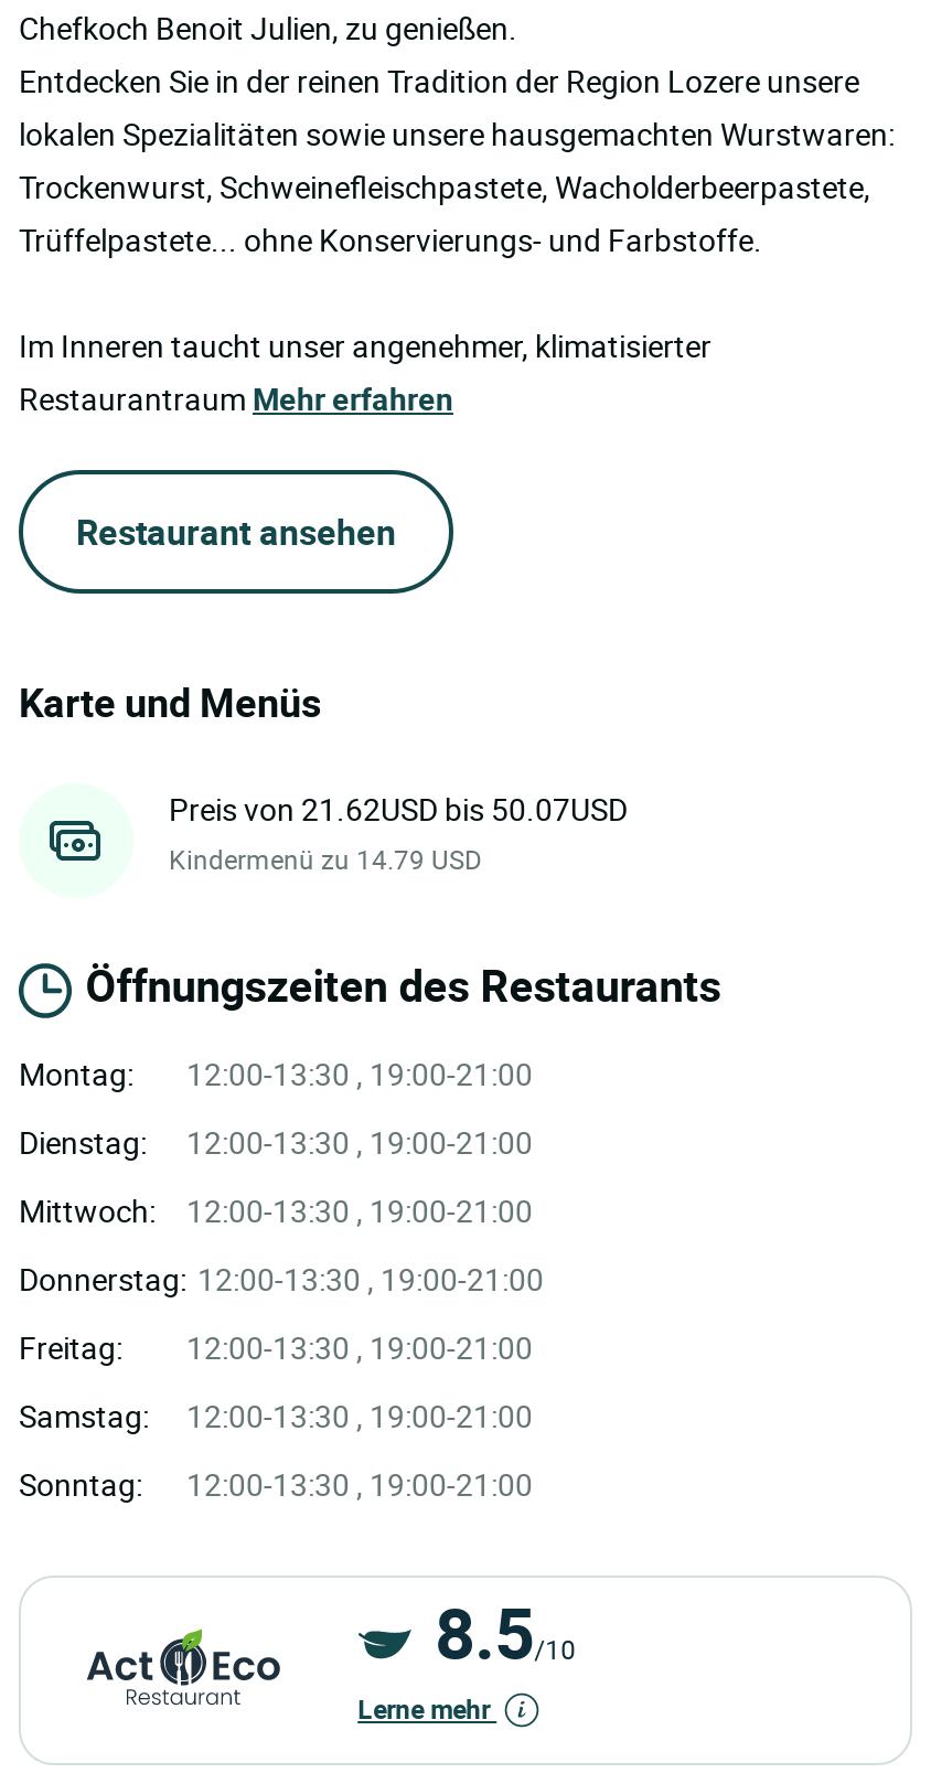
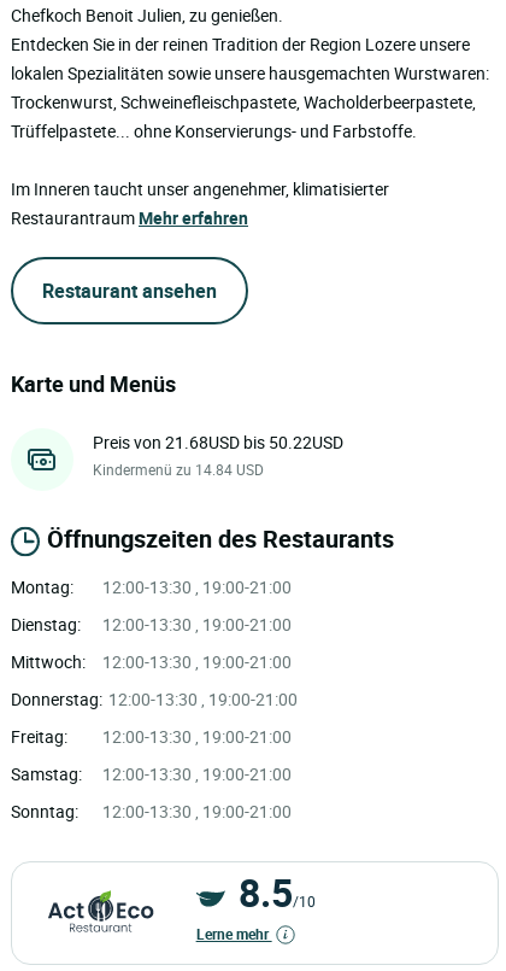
- Preis von 21.62USD bis 50.07USD
+ Preis von 21.68USD bis 50.22USD

- Kindermenü zu 14.79 USD
+ Kindermenü zu 14.84 USD
